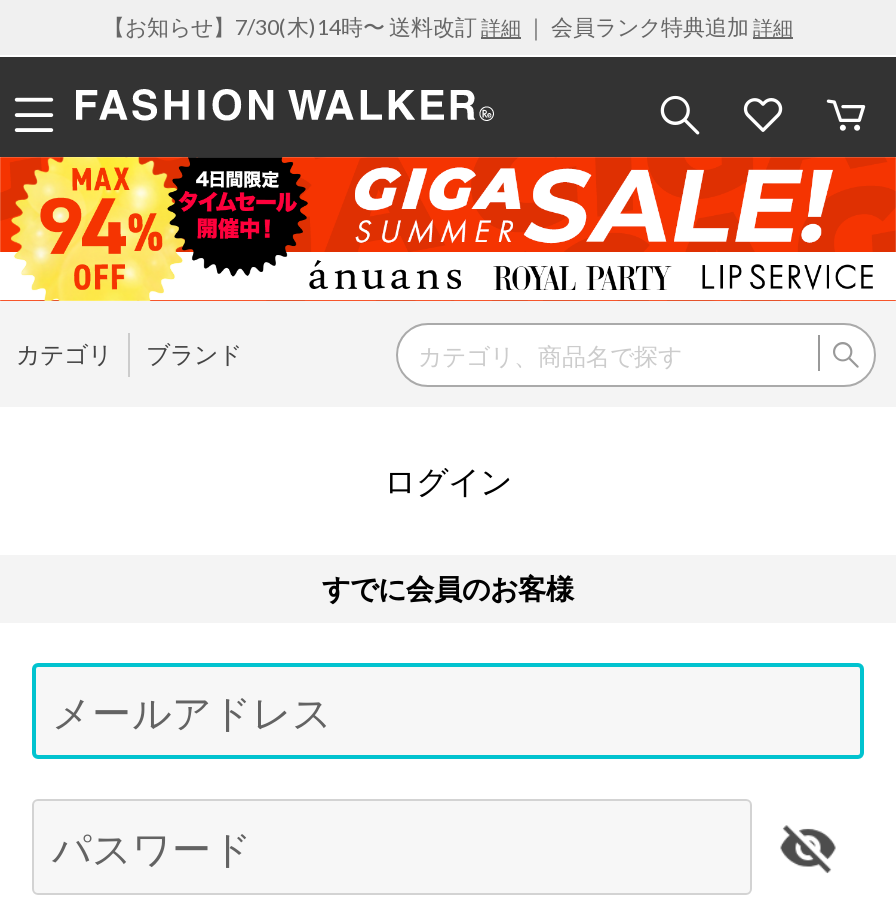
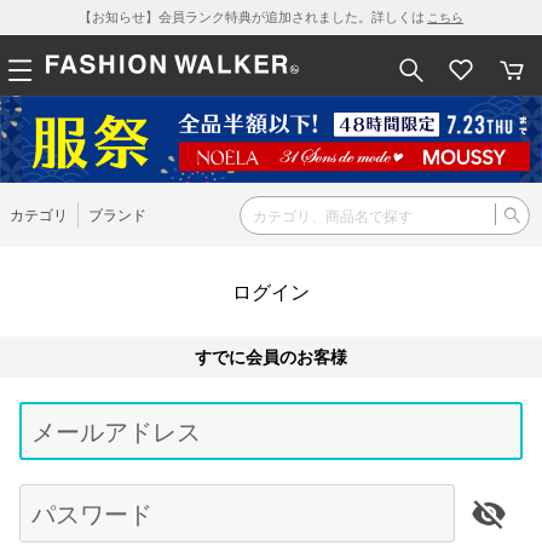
- 【お知らせ】7/30(木)14時〜 送料改訂詳細｜ 会員ランク特典追加詳細
+ 【お知らせ】会員ランク特典が追加されました。詳しくはこちら

- [image]
+ [image]
